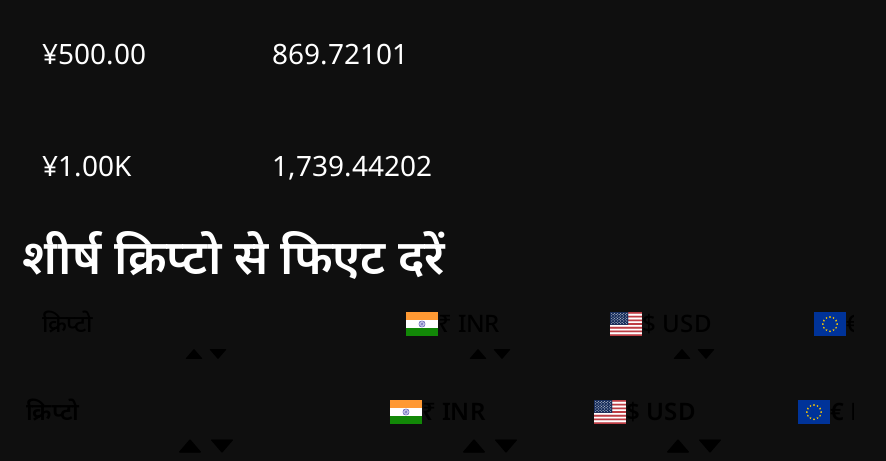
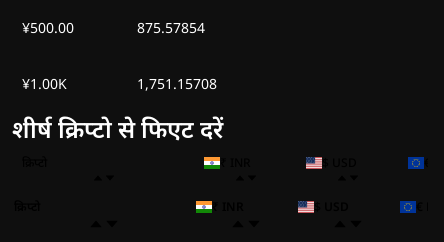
- 869.72101
+ 875.57854

- 1,739.44202
+ 1,751.15708
